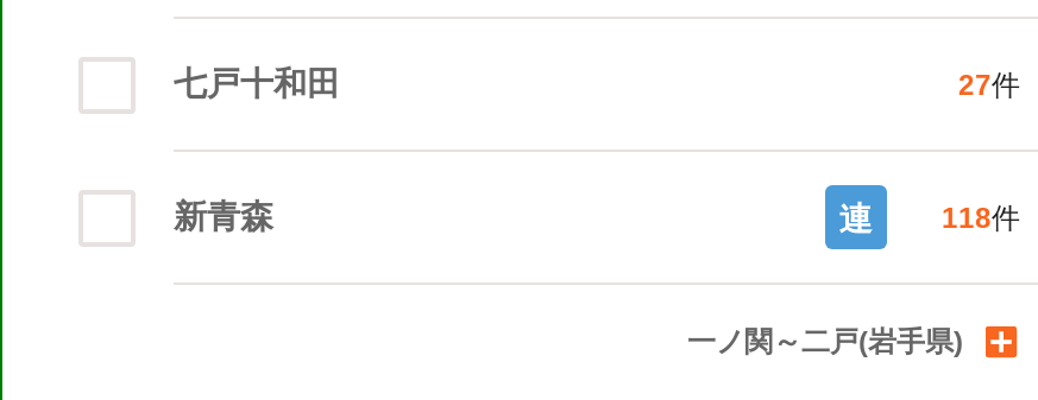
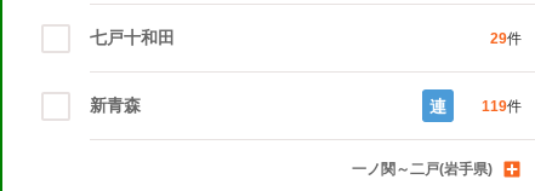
- 27件
+ 29件

- 118件
+ 119件
